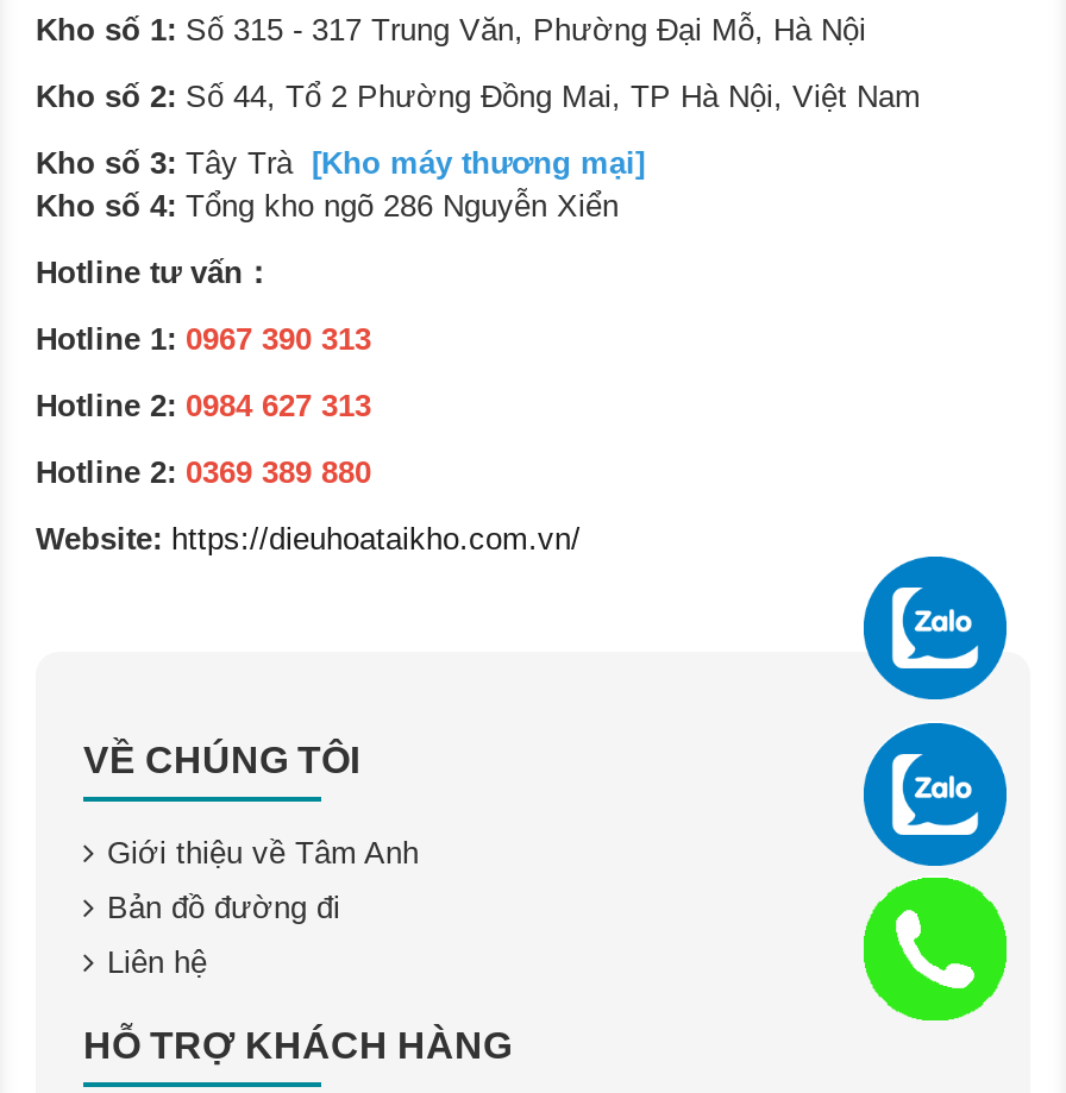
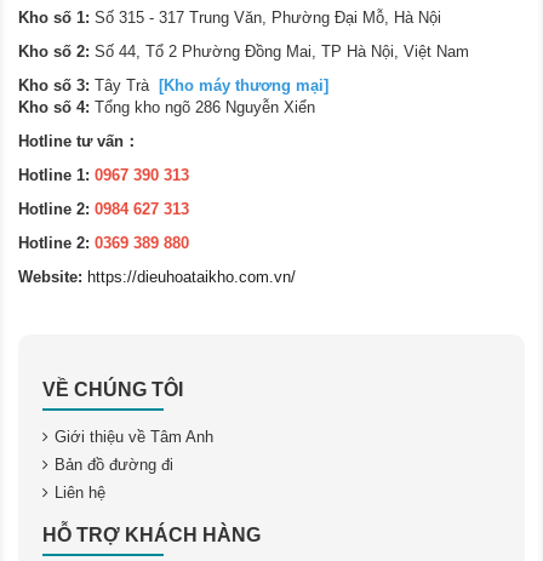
- [image]

- [image]
